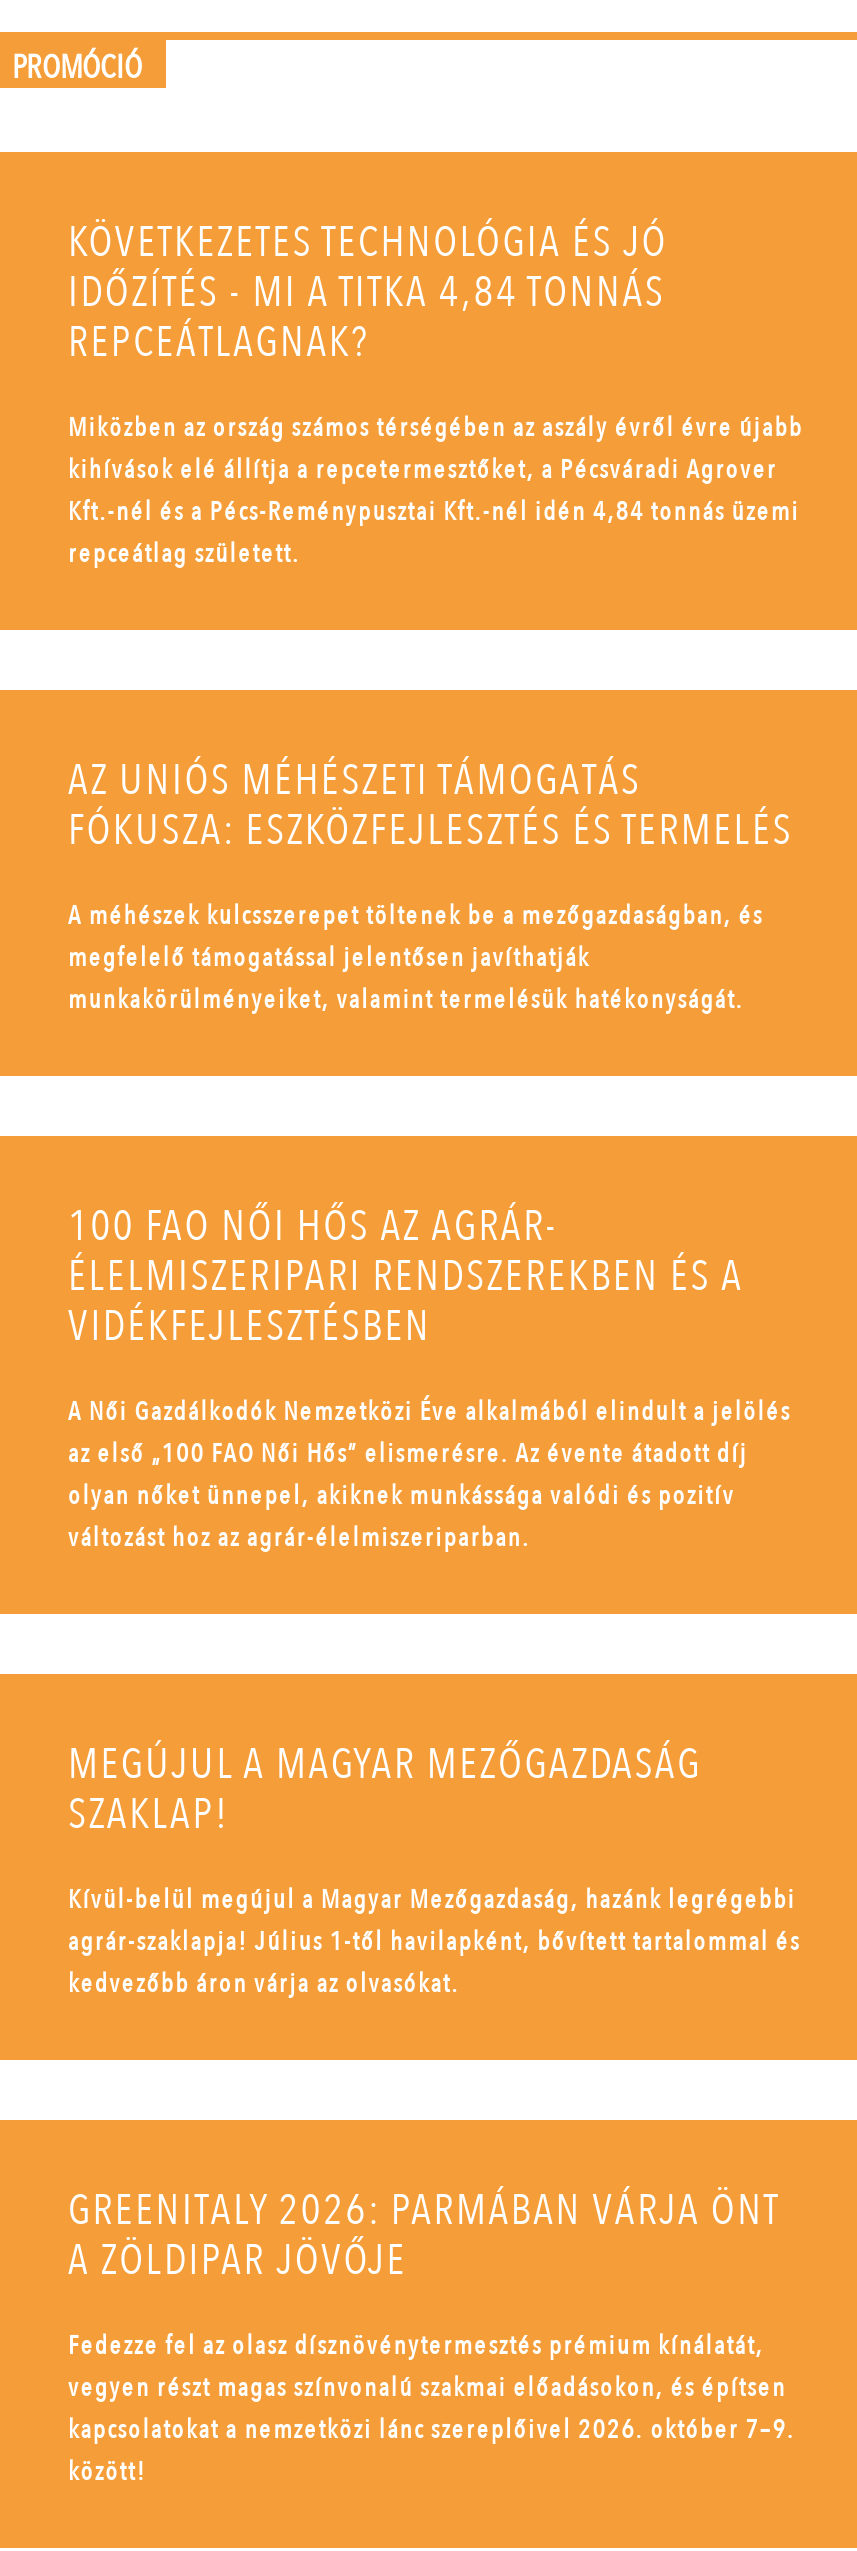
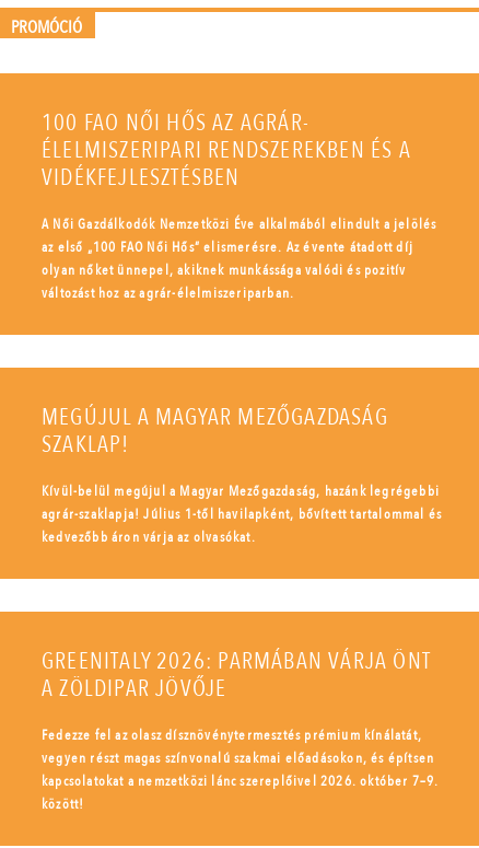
- KÖVETKEZETES TECHNOLÓGIA ÉS JÓ
- IDŐZÍTÉS - MI A TITKA 4,84 TONNÁS
- REPCEÁTLAGNAK?
- Miközben az ország számos térségében az aszály évről évre újabb
- kihívások elé állítja a repcetermesztőket, a Pécsváradi Agrover
- Kft.-nél és a Pécs-Reménypusztai Kft.-nél idén 4,84 tonnás üzemi
- repceátlag született.

- AZ UNIÓS MÉHÉSZETI TÁMOGATÁS
- FÓKUSZA: ESZKÖZFEJLESZTÉS ÉS TERMELÉS
- A méhészek kulcsszerepet töltenek be a mezőgazdaságban, és
- megfelelő támogatással jelentősen javíthatják
- munkakörülményeiket, valamint termelésük hatékonyságát.
